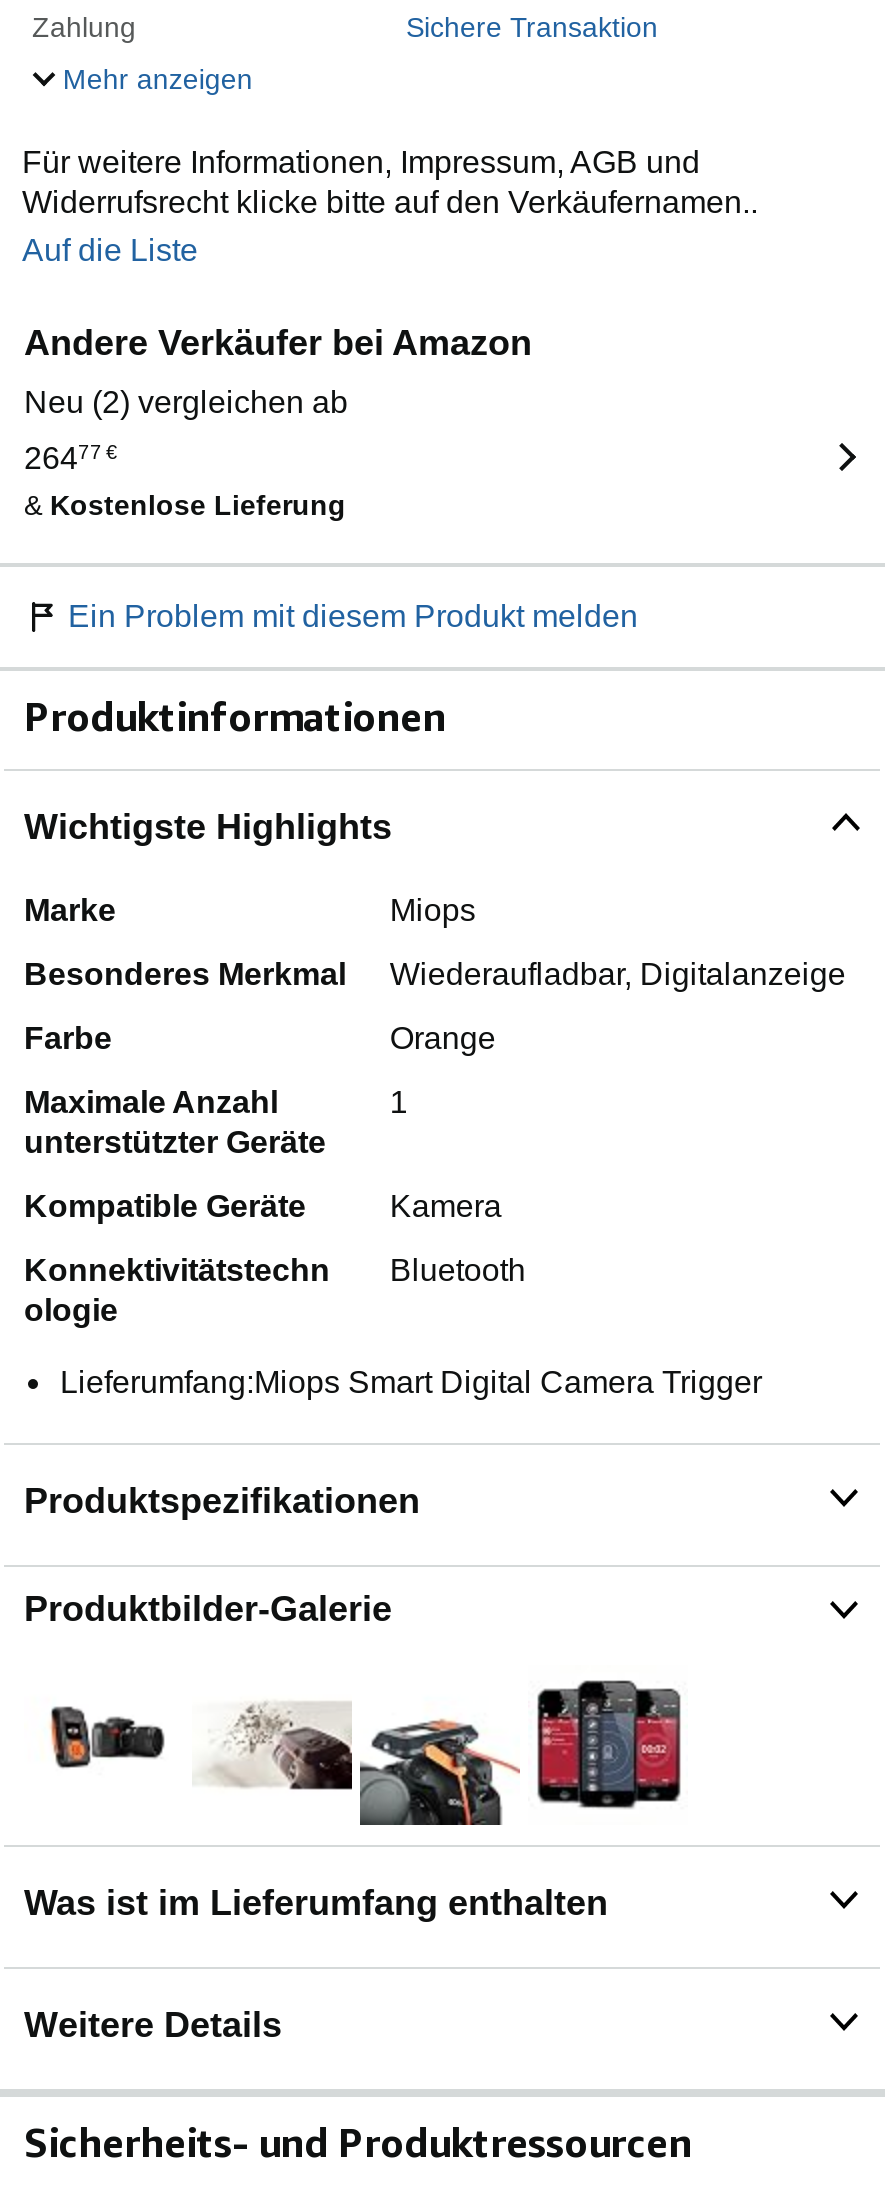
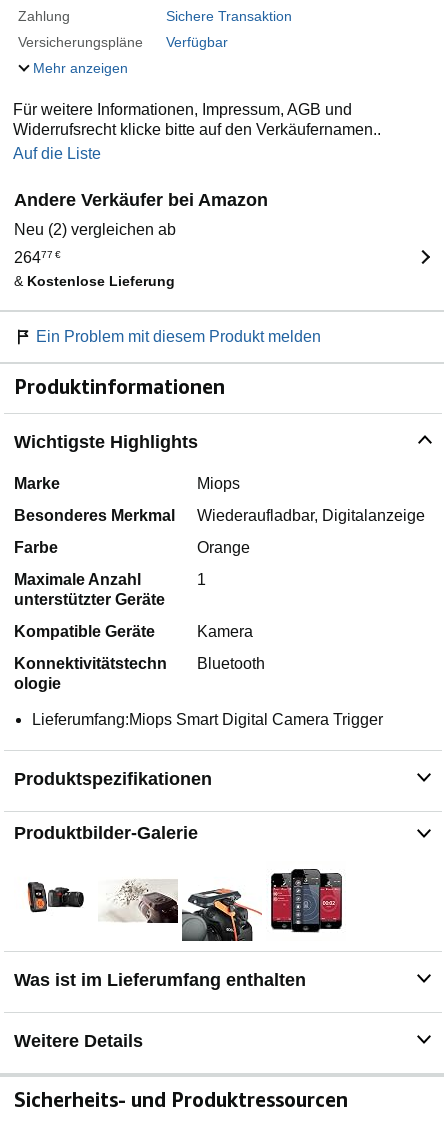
+ Versicherungspläne
+ Verfügbar
